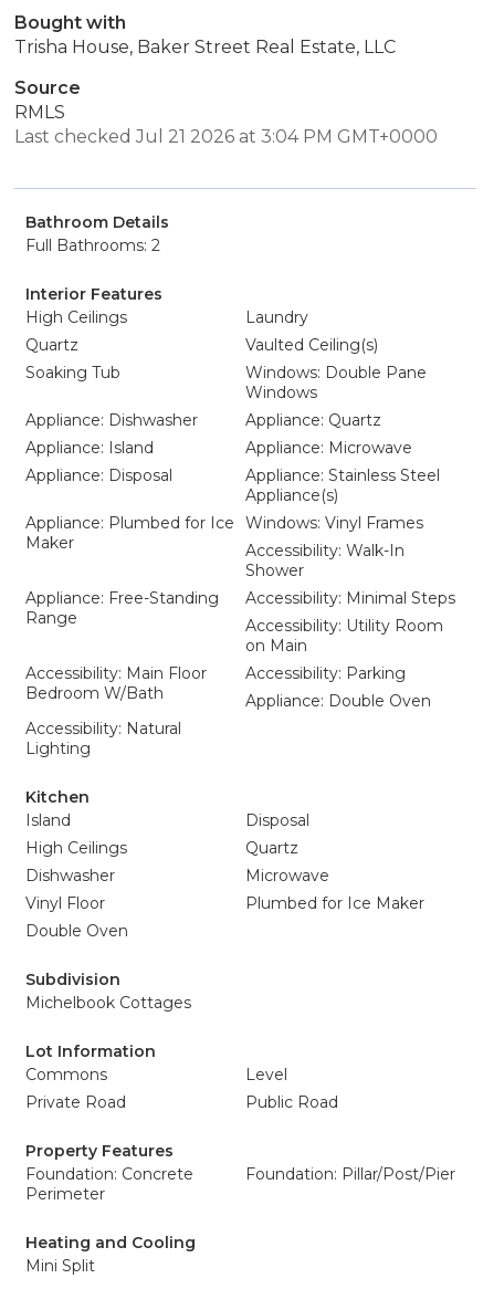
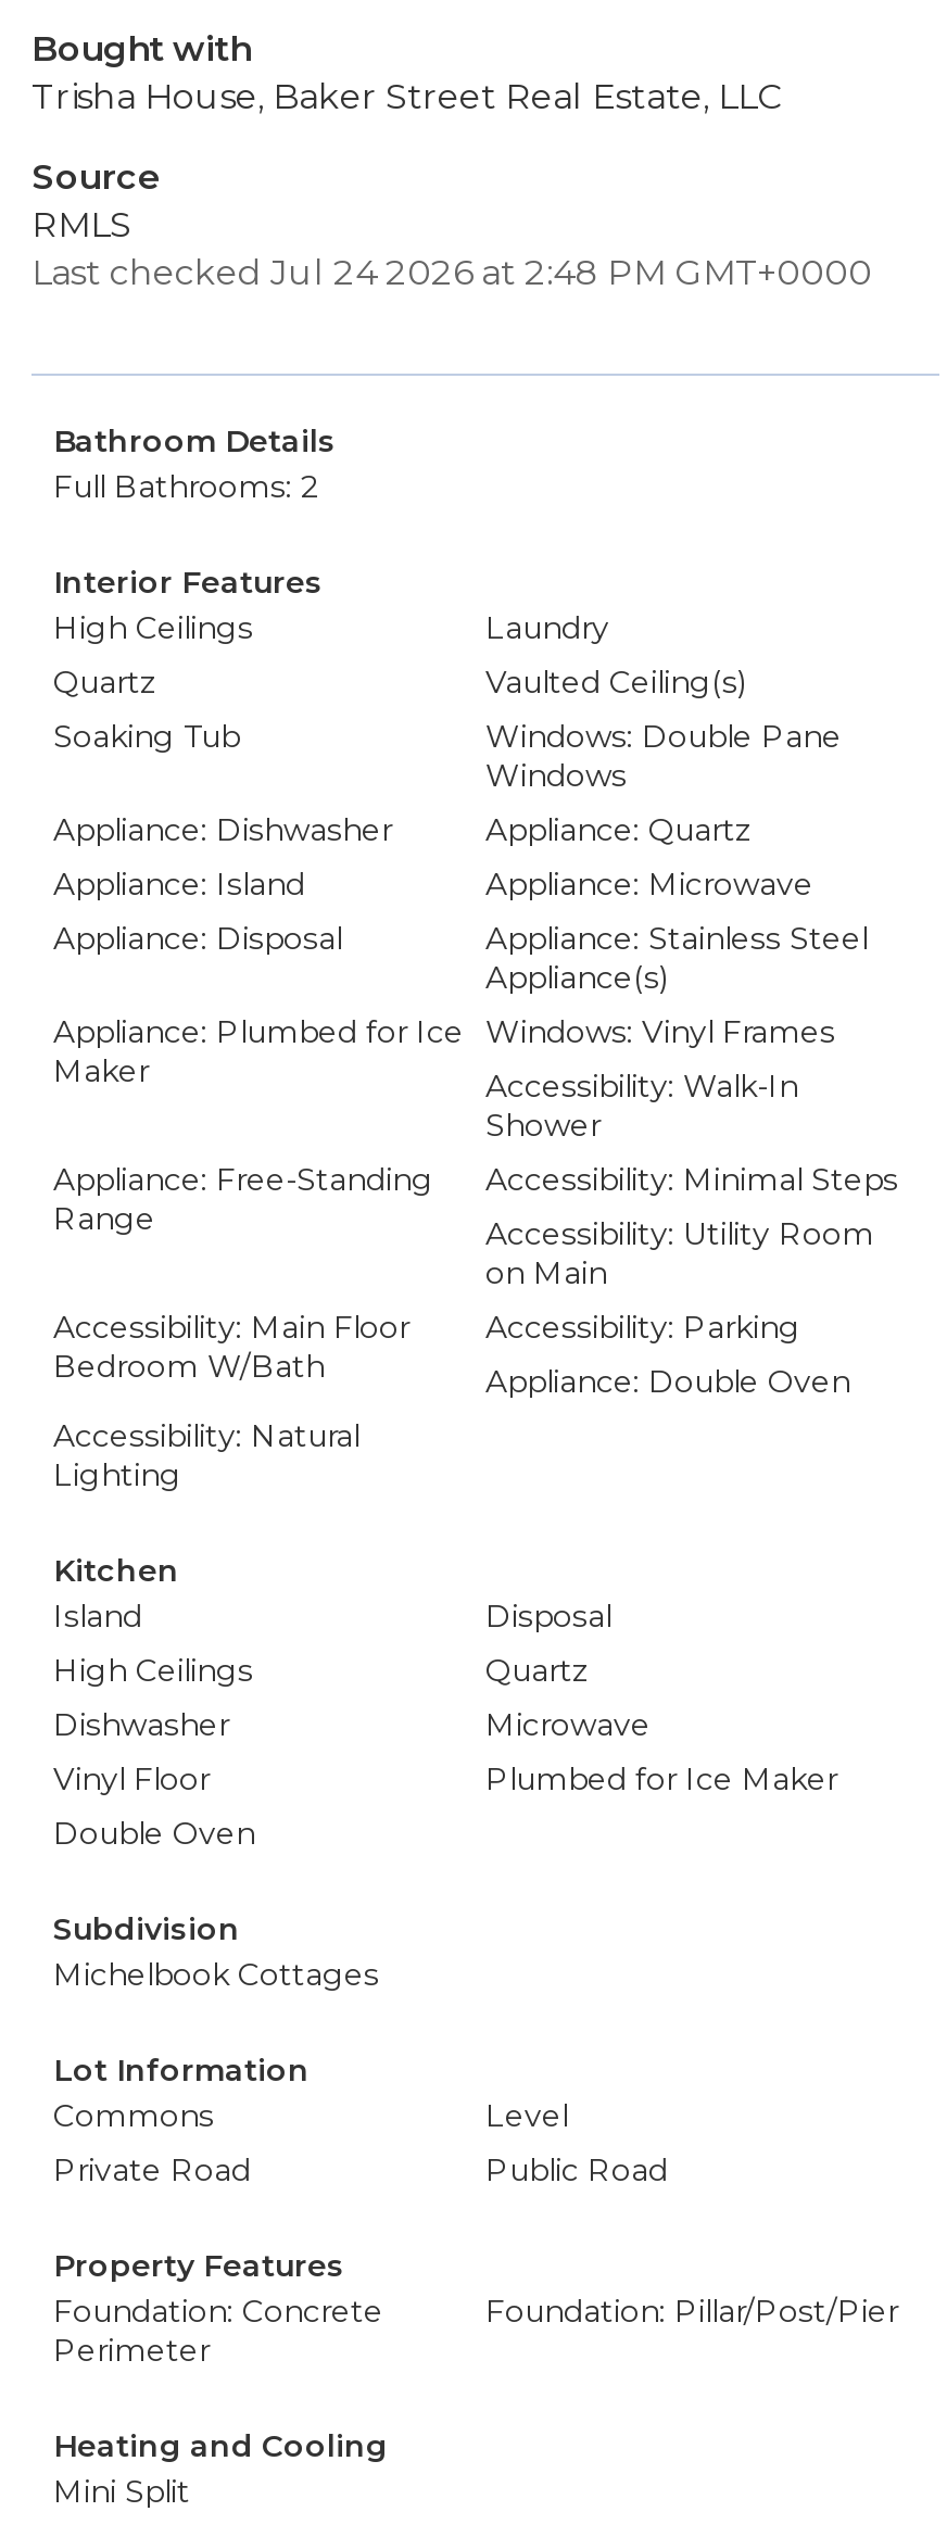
- Last checked Jul 21 2026 at 3:04 PM GMT+0000
+ Last checked Jul 24 2026 at 2:48 PM GMT+0000
